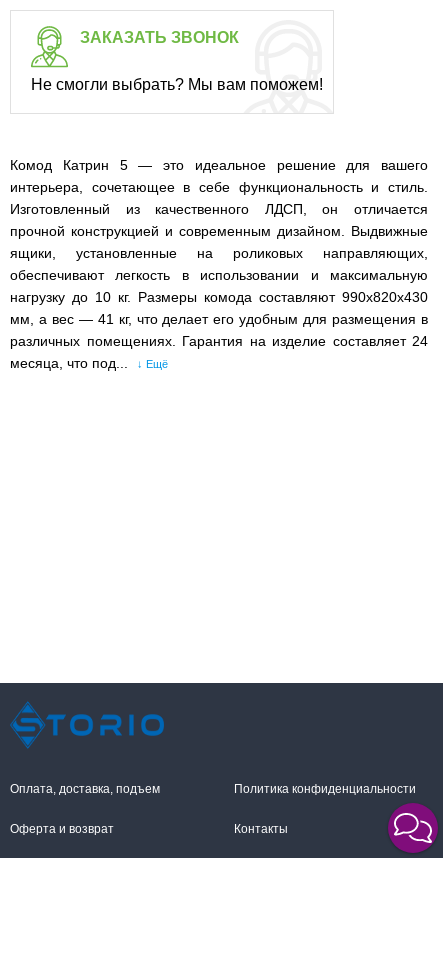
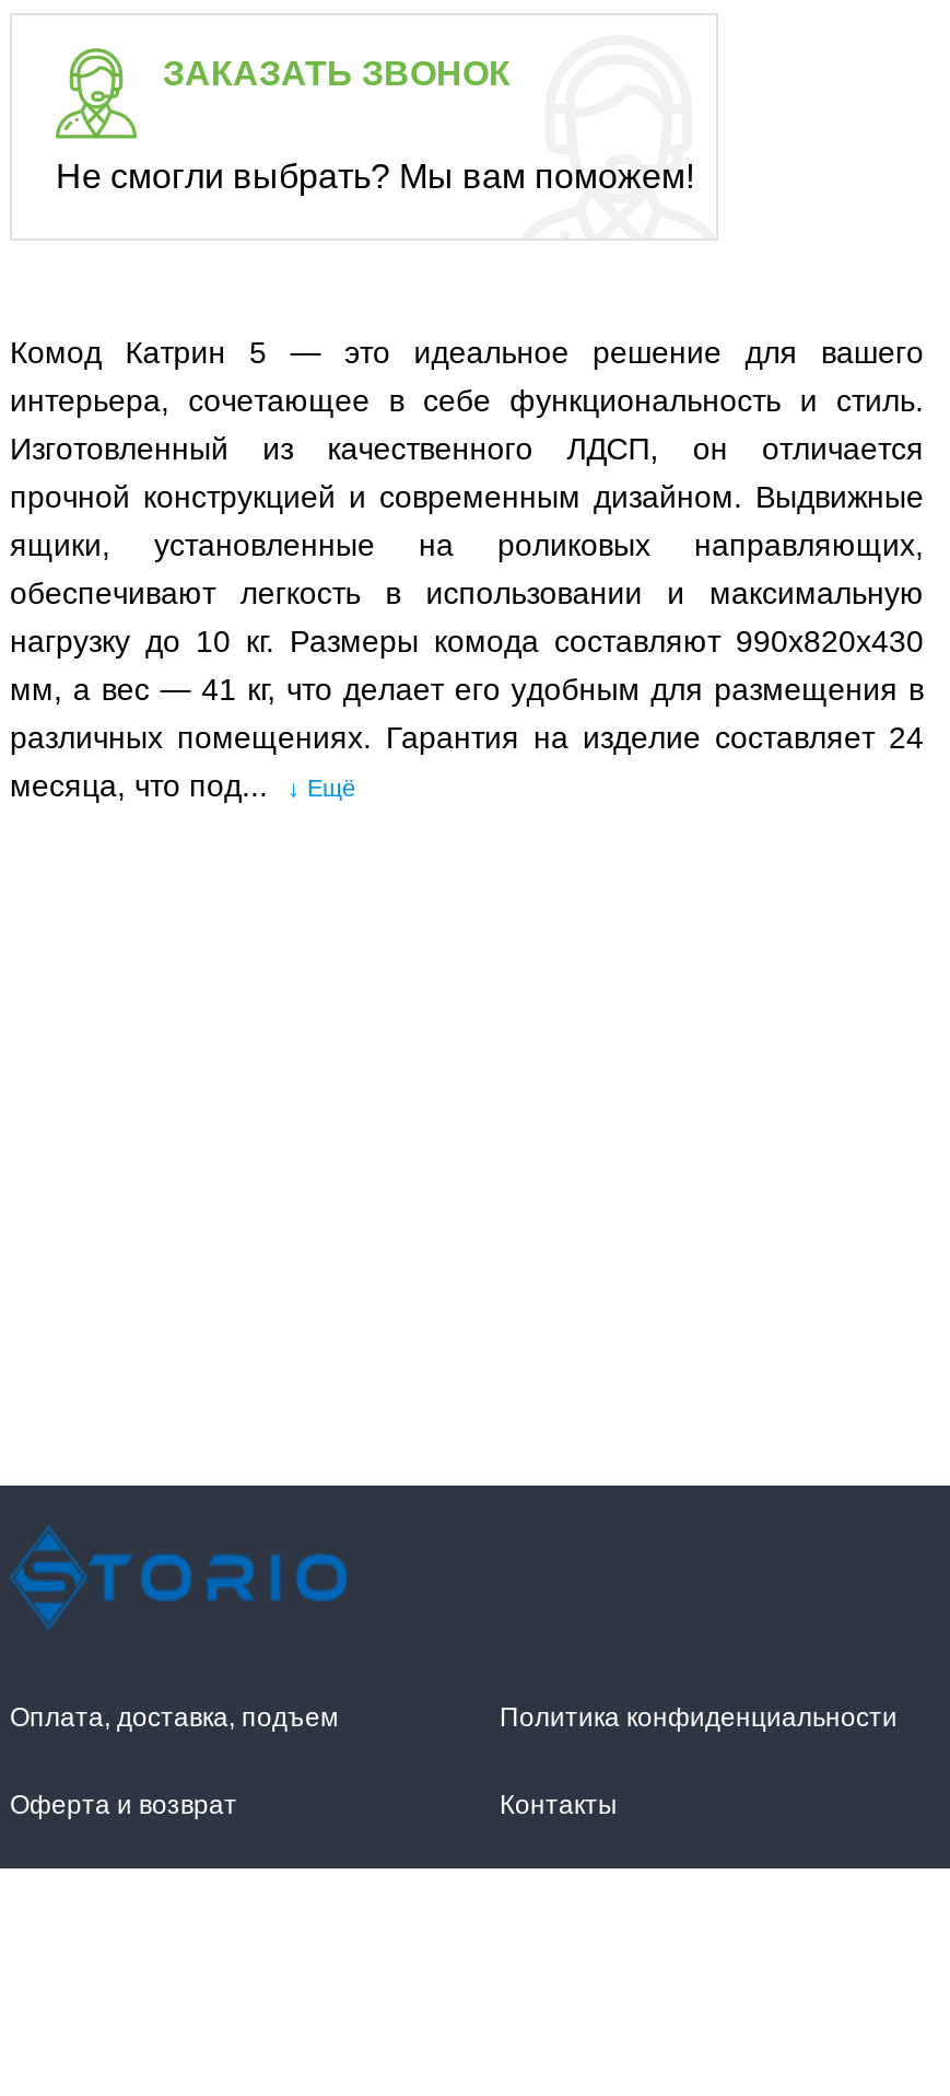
- [image]
